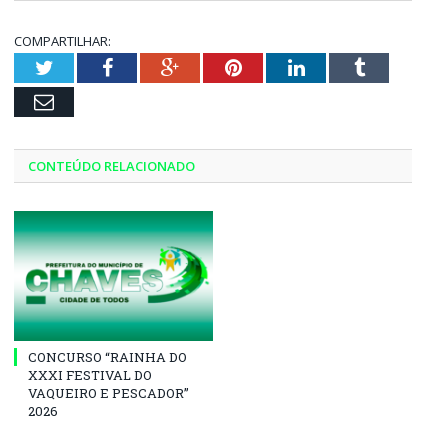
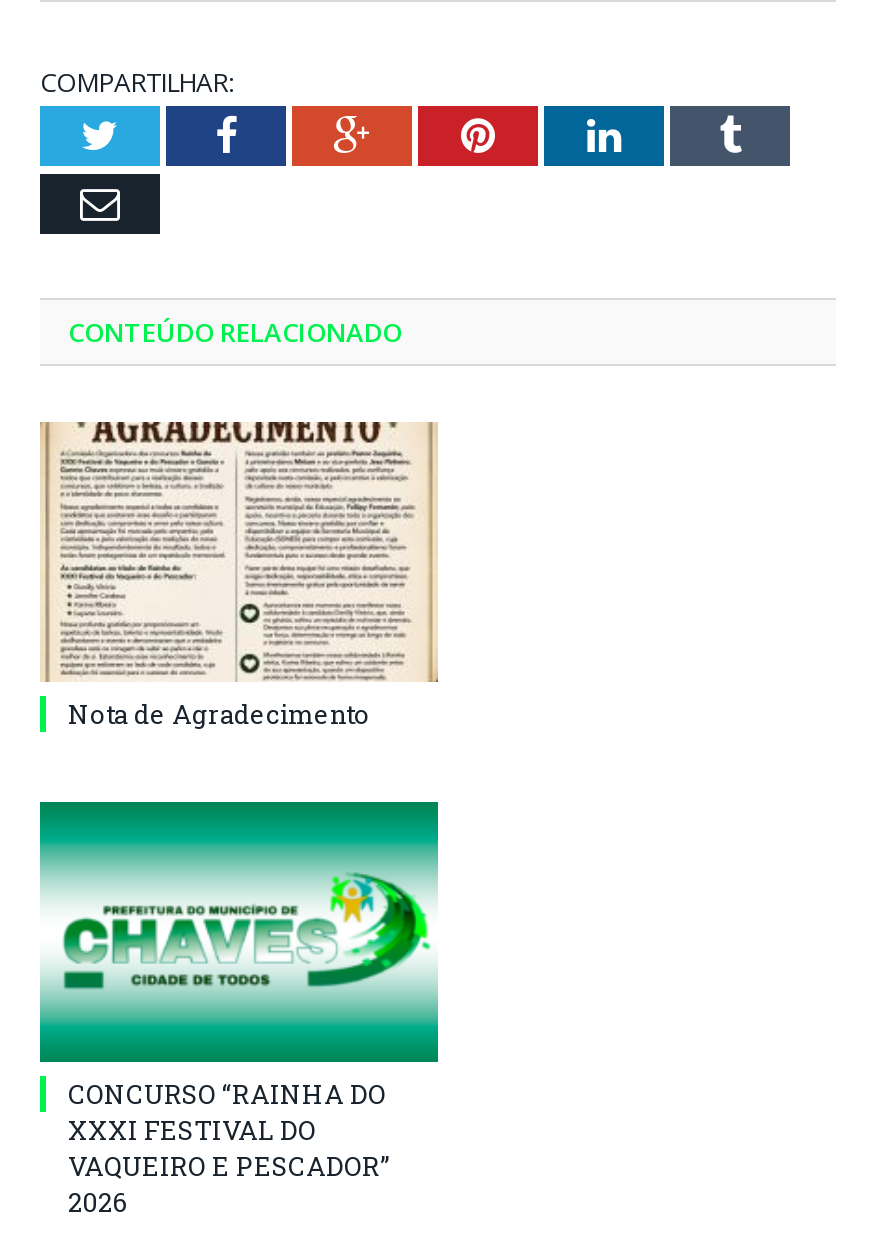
+ [image]
+ Nota de Agradecimento
